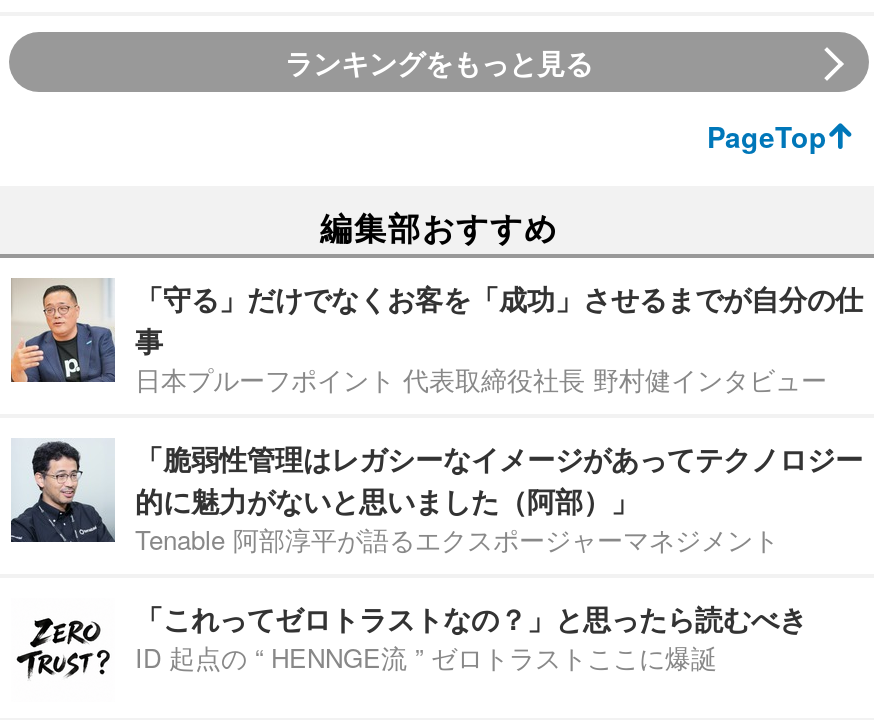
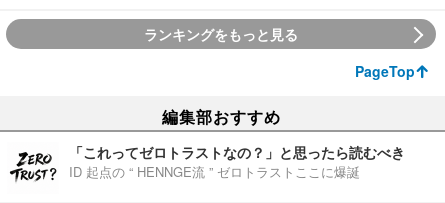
- [image]
- 「守る」だけでなくお客を「成功」させるまでが自分の仕
- 事
- 日本プルーフポイント 代表取締役社長 野村健インタビュー
- 「脆弱性管理はレガシーなイメージがあってテクノロジー
- 的に魅力がないと思いました（阿部）」
- Tenable 阿部淳平が語るエクスポージャーマネジメント

- [image]
